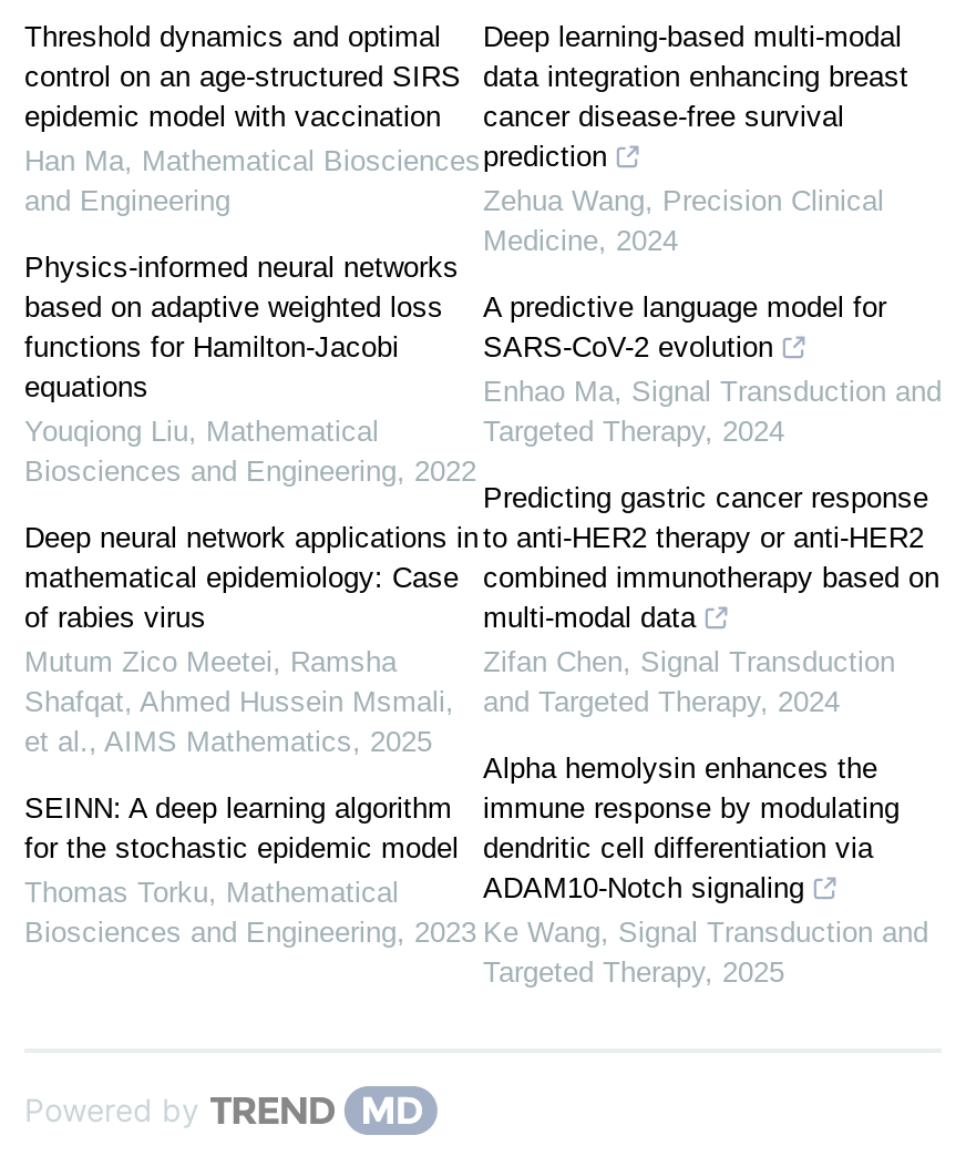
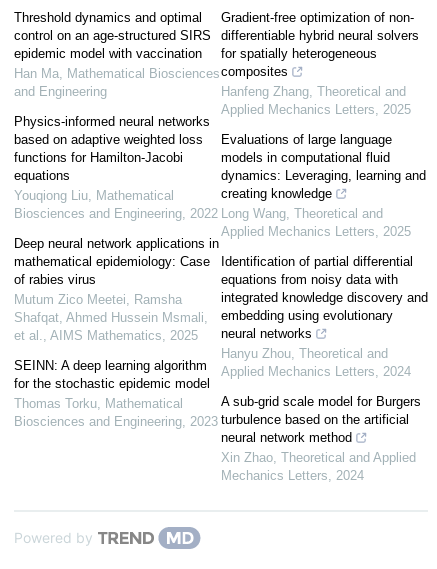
- Deep learning-based multi-modal
- data integration enhancing breast
- cancer disease-free survival
- prediction
- Zehua Wang, Precision Clinical
- Medicine, 2024
+ Gradient-free optimization of non-
+ differentiable hybrid neural solvers
+ for spatially heterogeneous
+ composites
+ Hanfeng Zhang, Theoretical and
+ Applied Mechanics Letters, 2025

- A predictive language model for
- SARS-CoV-2 evolution
- Enhao Ma, Signal Transduction and
- Targeted Therapy, 2024
+ Evaluations of large language
+ models in computational fluid
+ dynamics: Leveraging, learning and
+ creating knowledge
+ Long Wang, Theoretical and
+ Applied Mechanics Letters, 2025

- Predicting gastric cancer response
- to anti-HER2 therapy or anti-HER2
- combined immunotherapy based on
- multi-modal data
- Zifan Chen, Signal Transduction
- and Targeted Therapy, 2024
+ Identification of partial differential
+ equations from noisy data with
+ integrated knowledge discovery and
+ embedding using evolutionary
+ neural networks
+ Hanyu Zhou, Theoretical and
+ Applied Mechanics Letters, 2024

- Alpha hemolysin enhances the
- immune response by modulating
- dendritic cell differentiation via
- ADAM10-Notch signaling
- Ke Wang, Signal Transduction and
- Targeted Therapy, 2025
+ A sub-grid scale model for Burgers
+ turbulence based on the artificial
+ neural network method
+ Xin Zhao, Theoretical and Applied
+ Mechanics Letters, 2024
